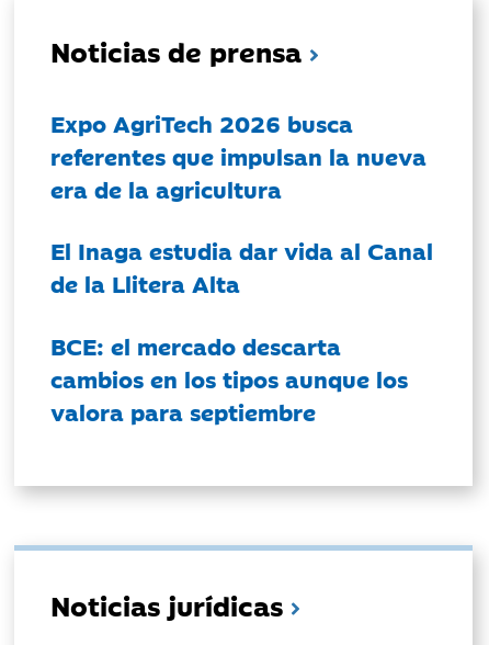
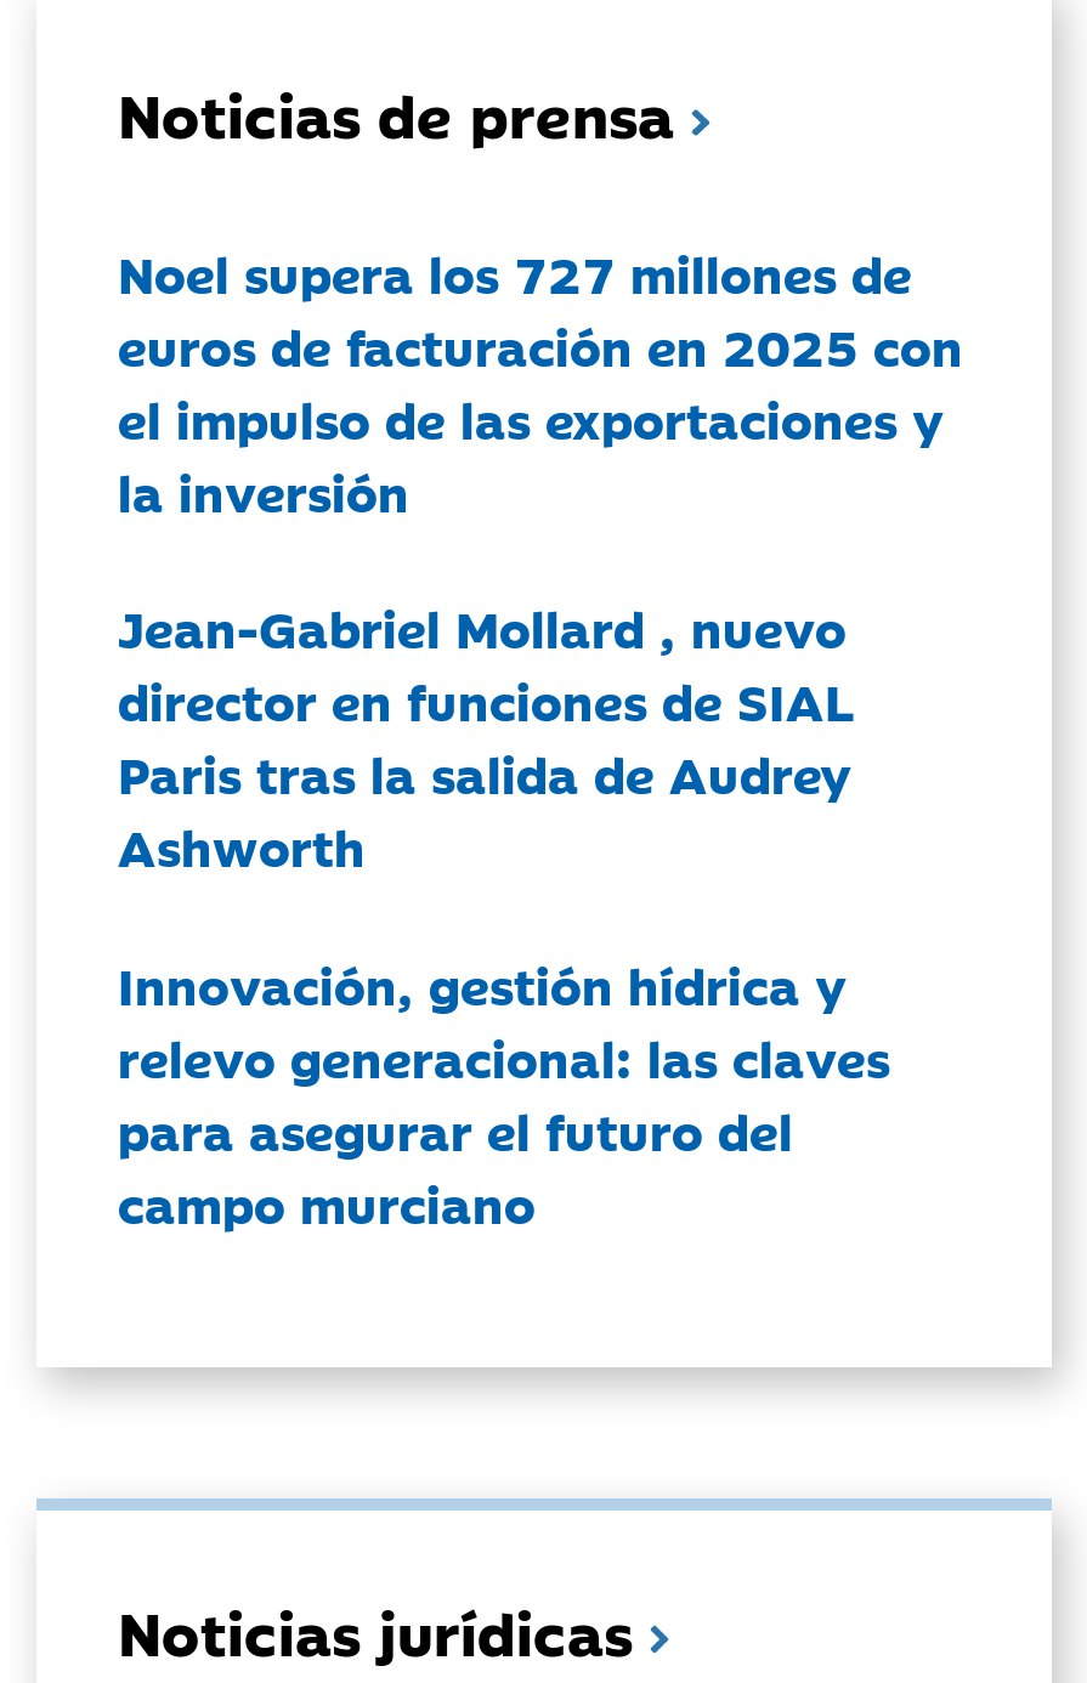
- Expo AgriTech 2026 busca
- referentes que impulsan la nueva
- era de la agricultura
+ Noel supera los 727 millones de
+ euros de facturación en 2025 con
+ el impulso de las exportaciones y
+ la inversión

- El Inaga estudia dar vida al Canal
- de la Llitera Alta
+ Jean-Gabriel Mollard , nuevo
+ director en funciones de SIAL
+ Paris tras la salida de Audrey
+ Ashworth

- BCE: el mercado descarta
- cambios en los tipos aunque los
- valora para septiembre
+ Innovación, gestión hídrica y
+ relevo generacional: las claves
+ para asegurar el futuro del
+ campo murciano
